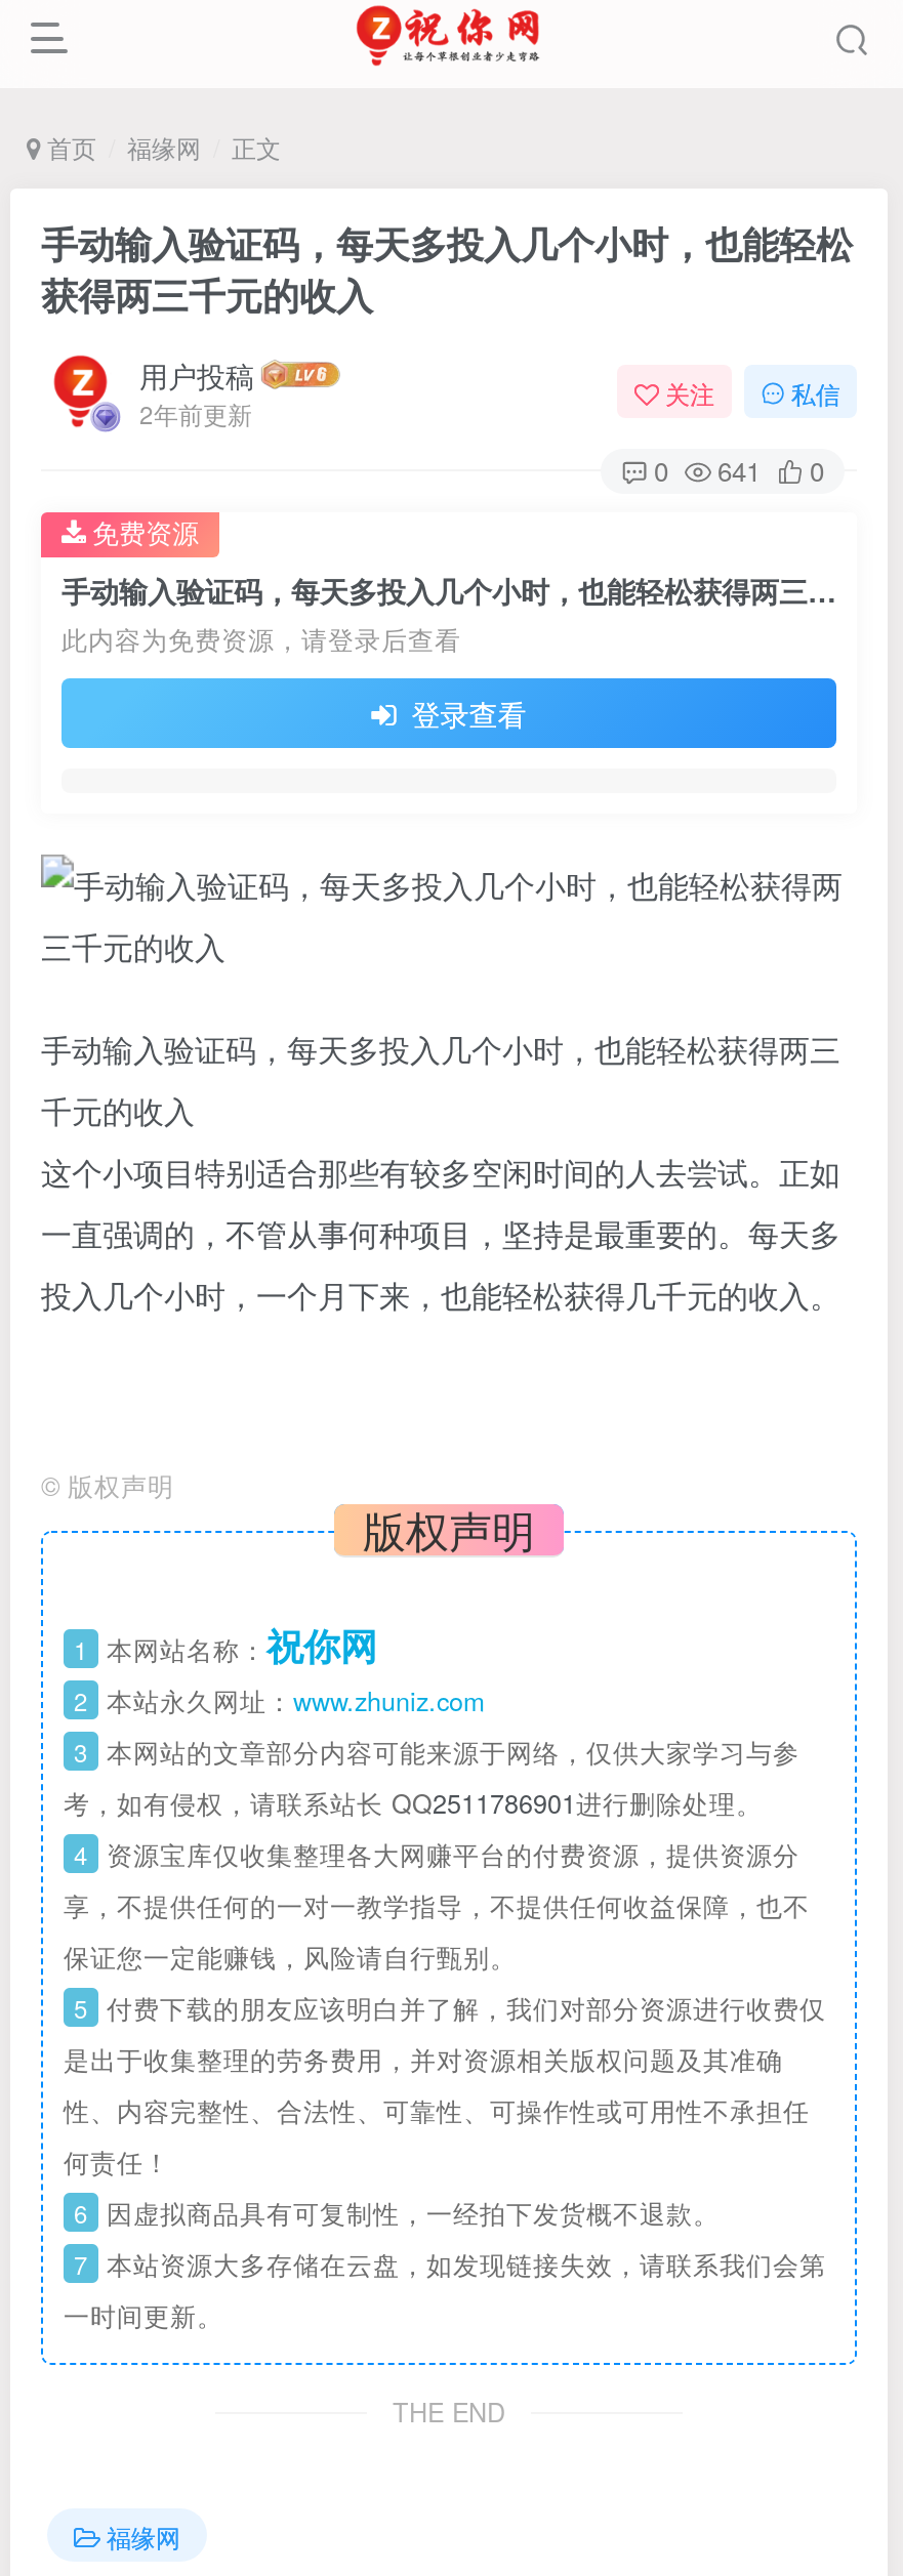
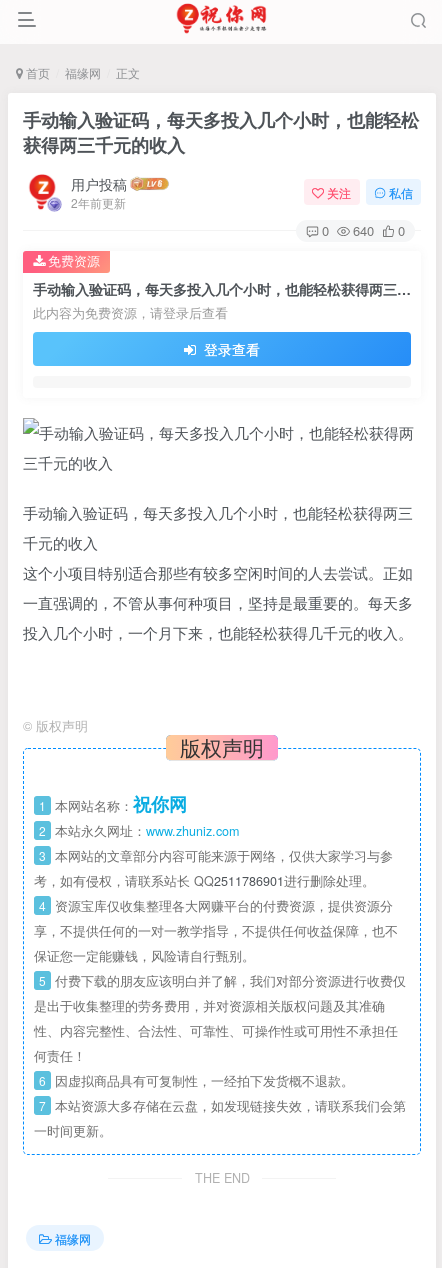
- 0 641 0
+ 0 640 0
